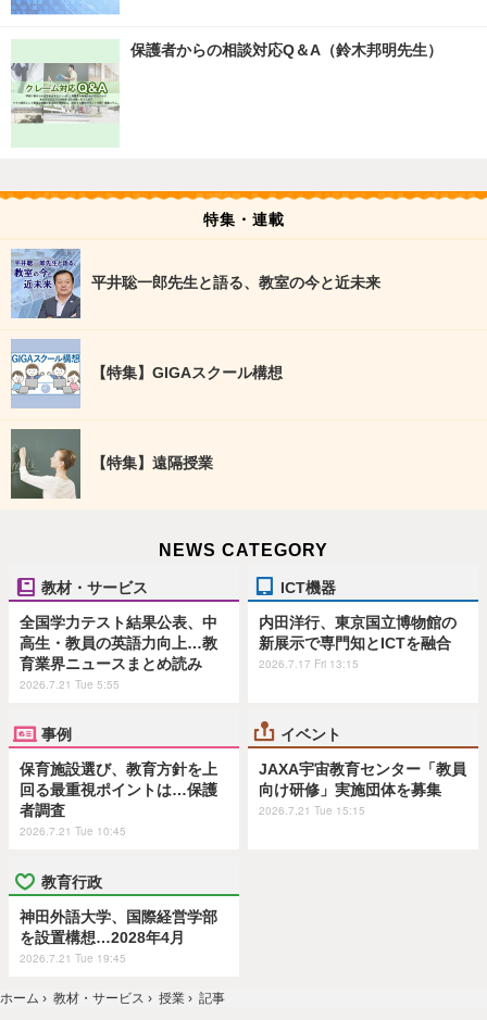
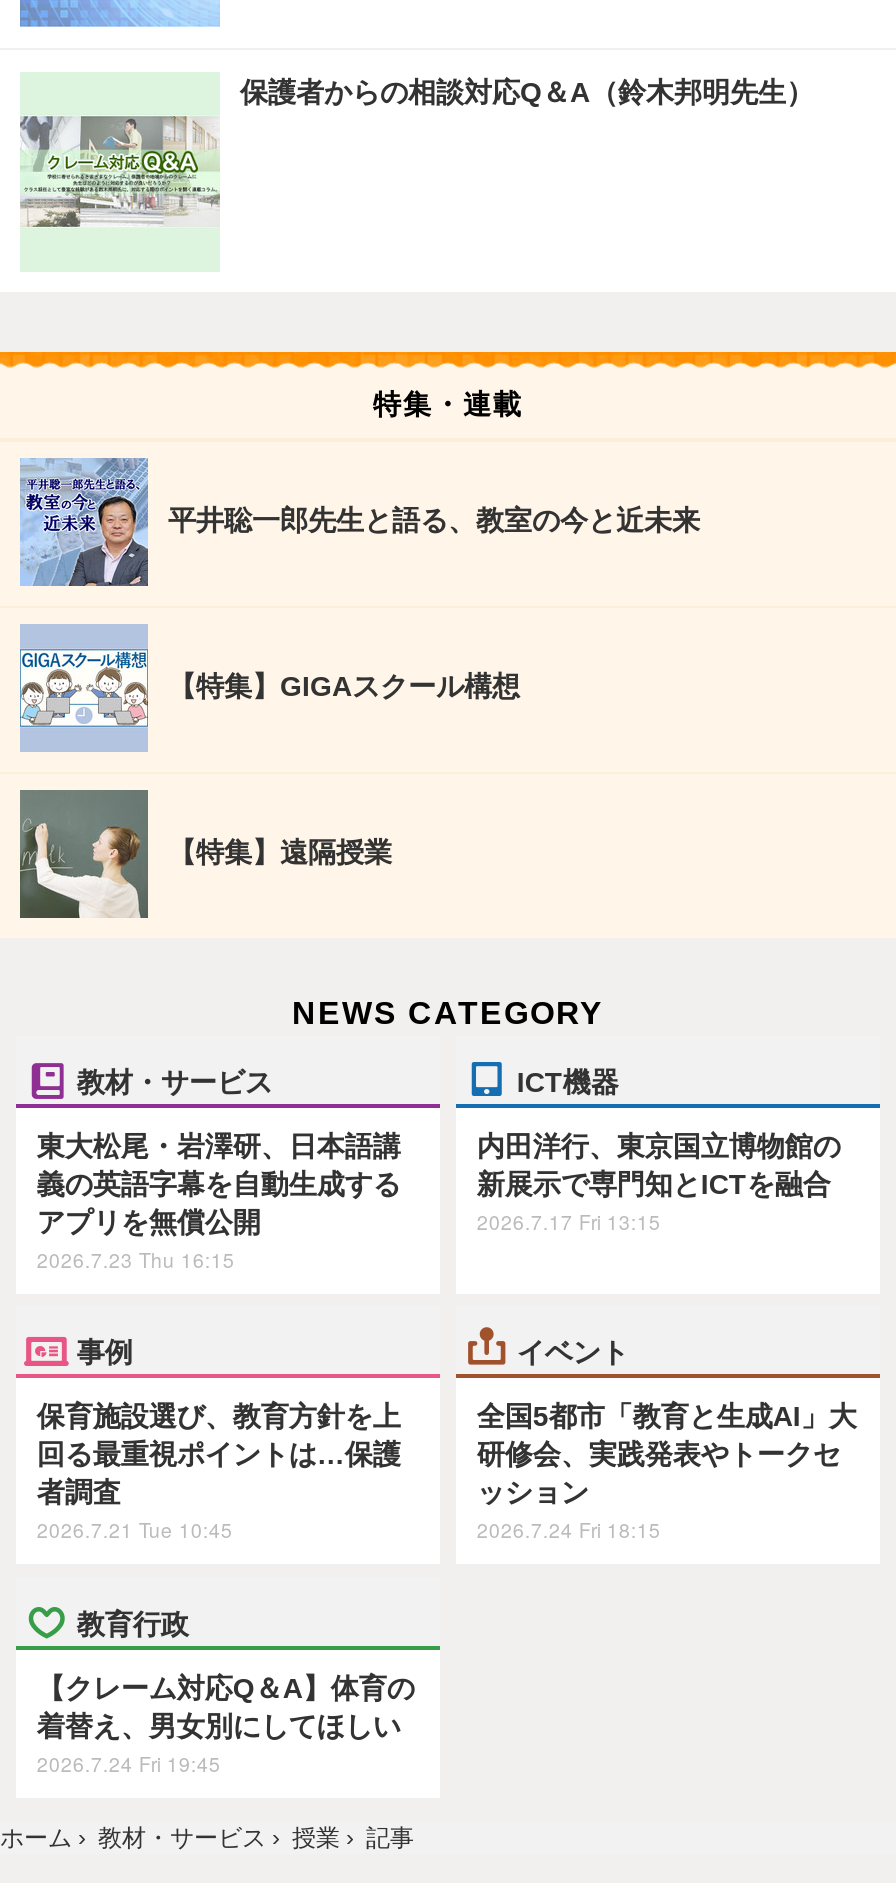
- 全国学力テスト結果公表、中
- 高生・教員の英語力向上…教
- 育業界ニュースまとめ読み
- 2026.7.21 Tue 5:55
+ 東大松尾・岩澤研、日本語講
+ 義の英語字幕を自動生成する
+ アプリを無償公開
+ 2026.7.23 Thu 16:15

- JAXA宇宙教育センター「教員
- 向け研修」実施団体を募集
- 2026.7.21 Tue 15:15
+ 全国5都市「教育と生成AI」大
+ 研修会、実践発表やトークセ
+ ッション
+ 2026.7.24 Fri 18:15

- 神田外語大学、国際経営学部
- を設置構想…2028年4月
- 2026.7.21 Tue 19:45
+ 【クレーム対応Q＆A】体育の
+ 着替え、男女別にしてほしい
+ 2026.7.24 Fri 19:45
